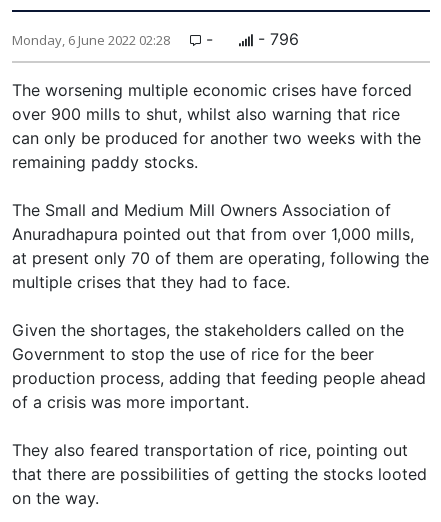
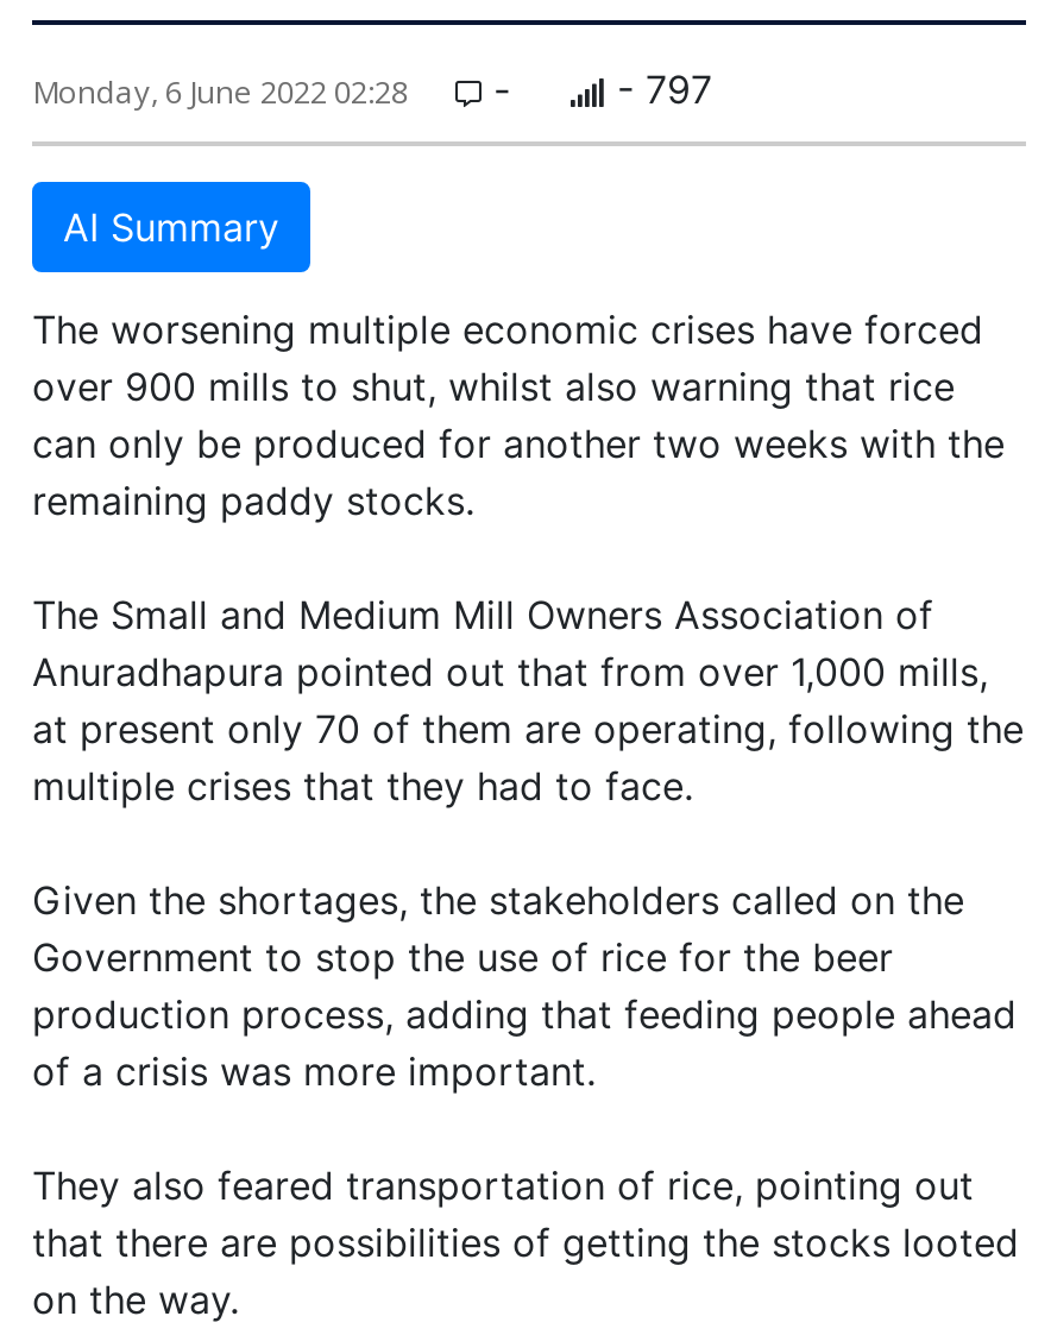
- - 796
+ - 797
+ AI Summary
